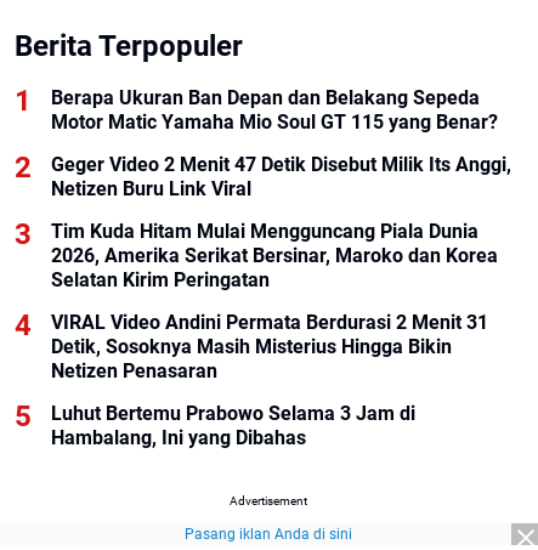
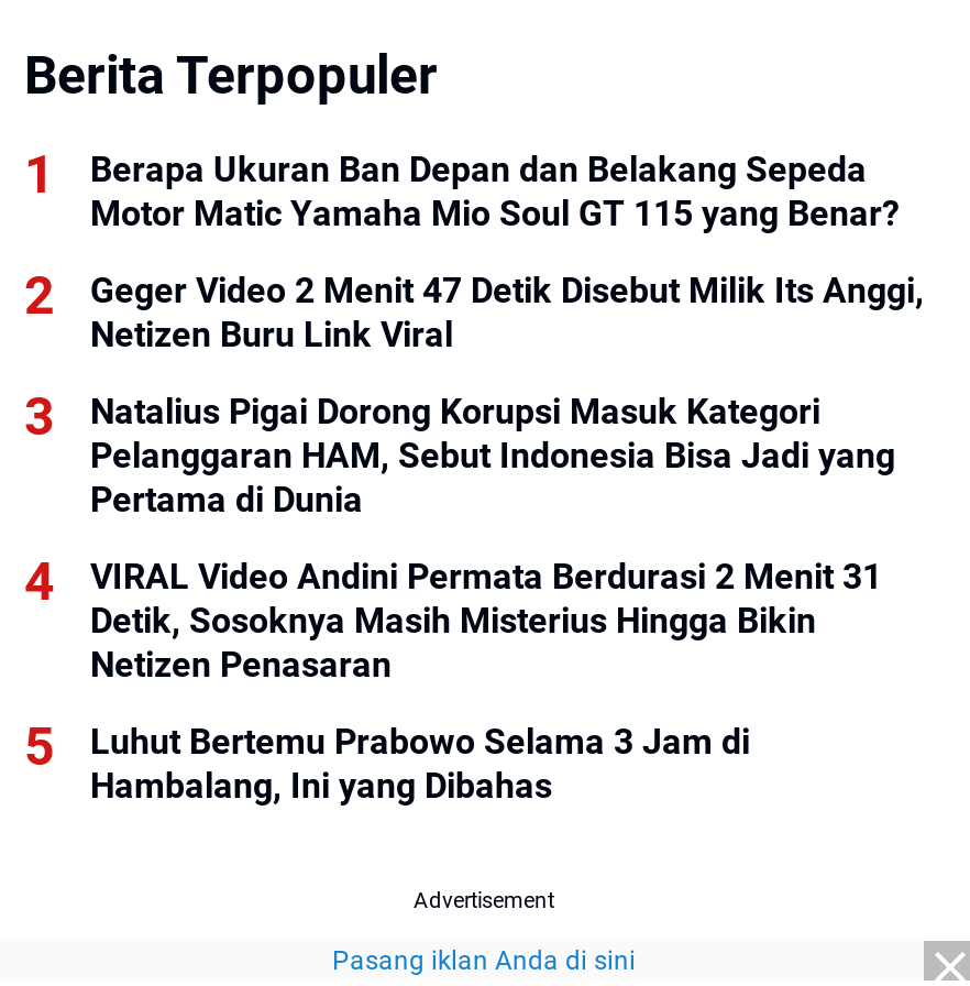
- Tim Kuda Hitam Mulai Mengguncang Piala Dunia
- 2026, Amerika Serikat Bersinar, Maroko dan Korea
- Selatan Kirim Peringatan
+ Natalius Pigai Dorong Korupsi Masuk Kategori
+ Pelanggaran HAM, Sebut Indonesia Bisa Jadi yang
+ Pertama di Dunia
